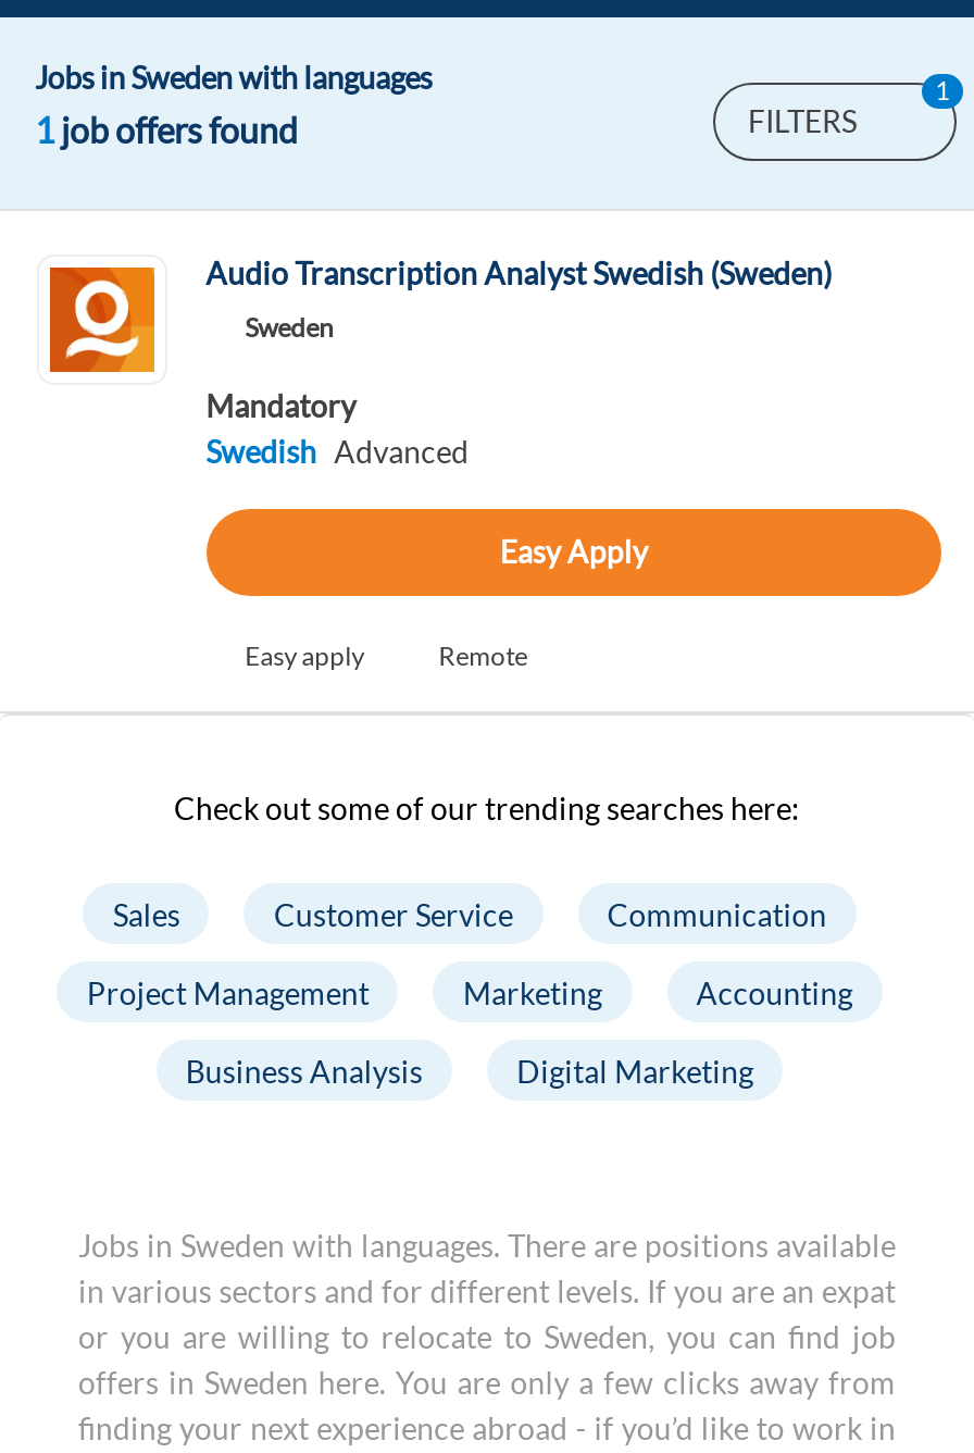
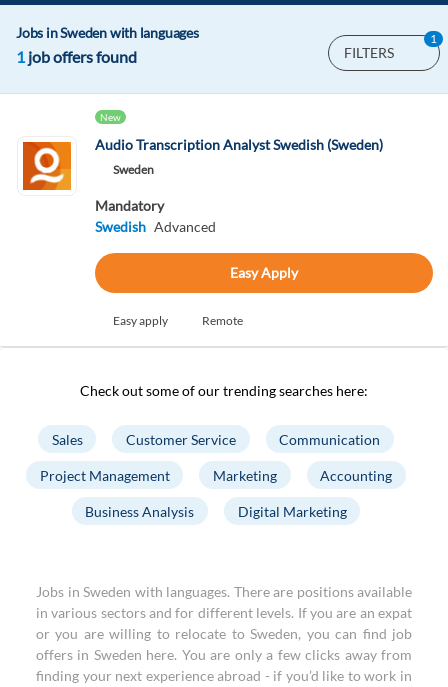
+ New
